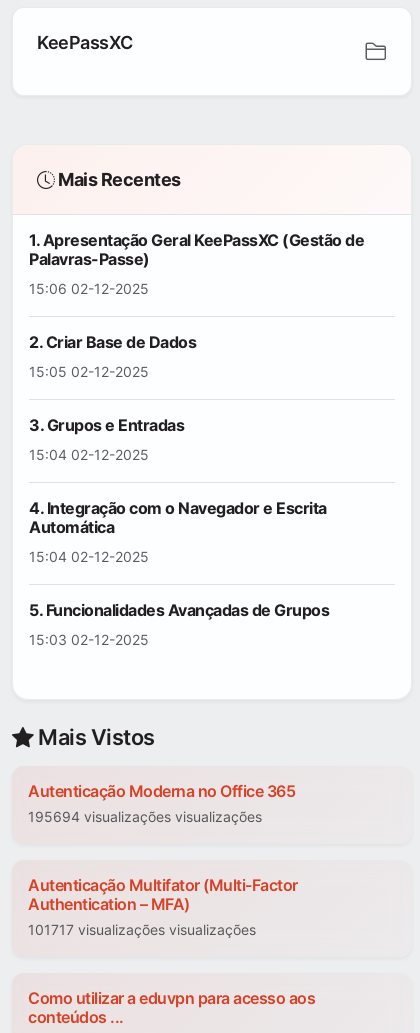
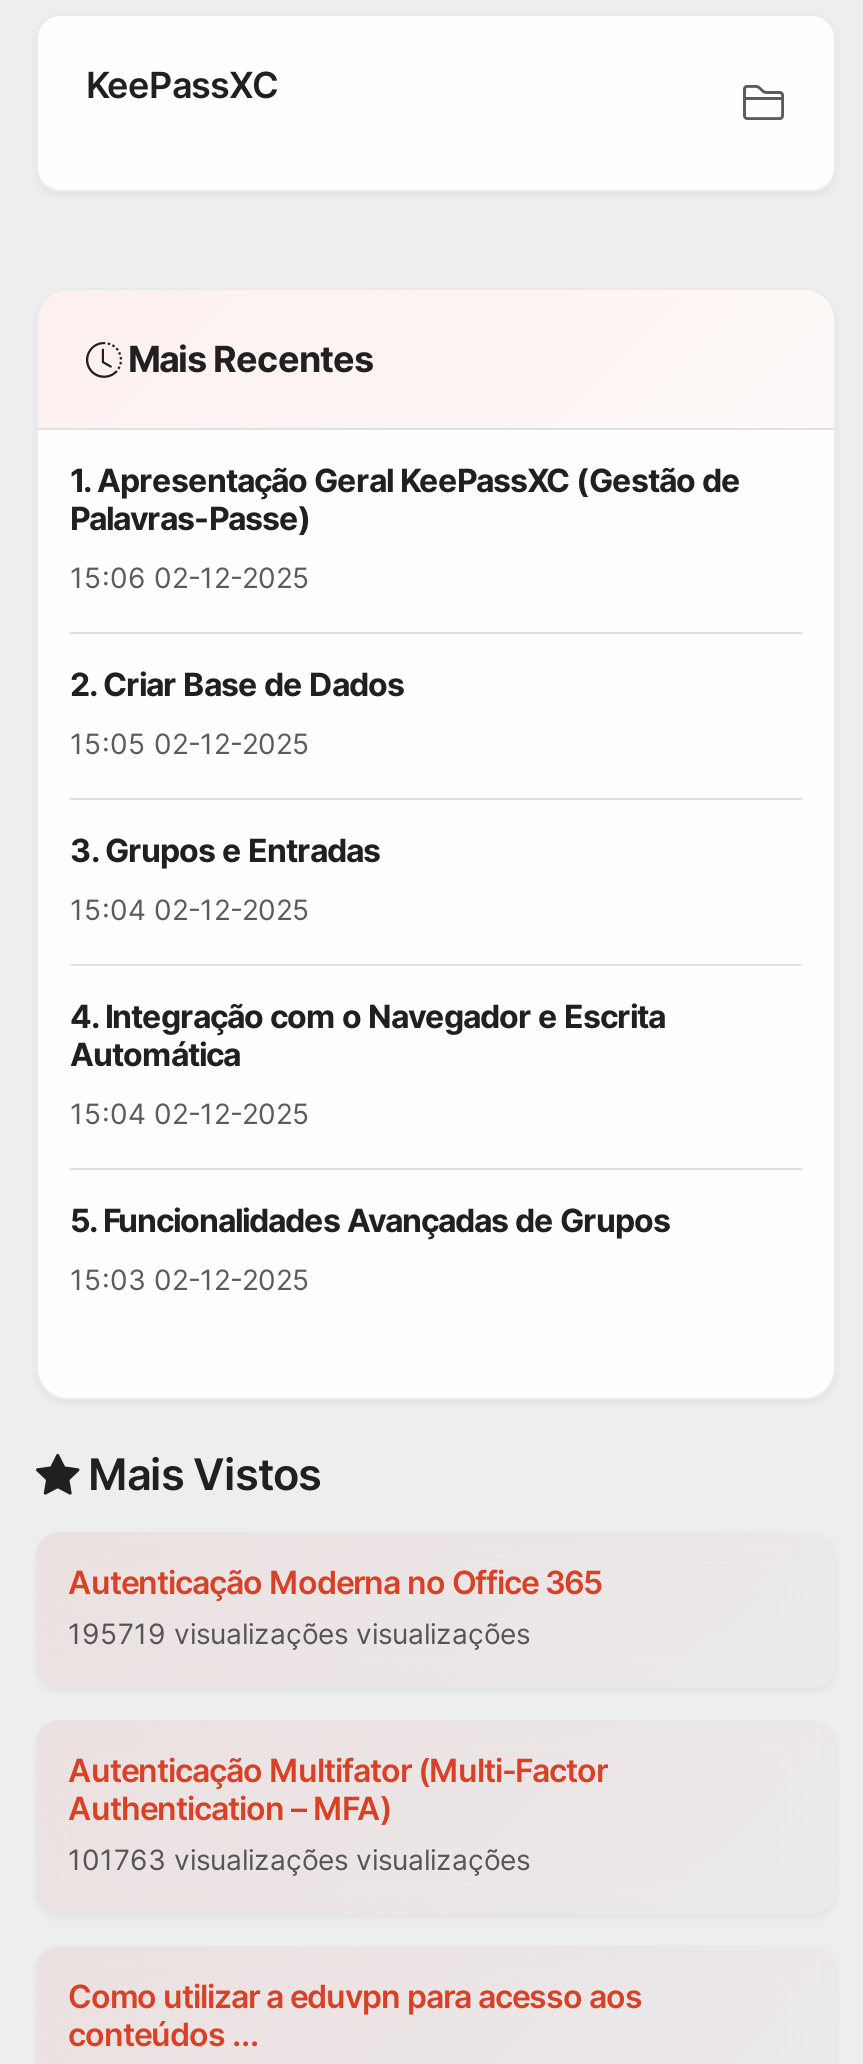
- 195694 visualizações visualizações
+ 195719 visualizações visualizações

- 101717 visualizações visualizações
+ 101763 visualizações visualizações
